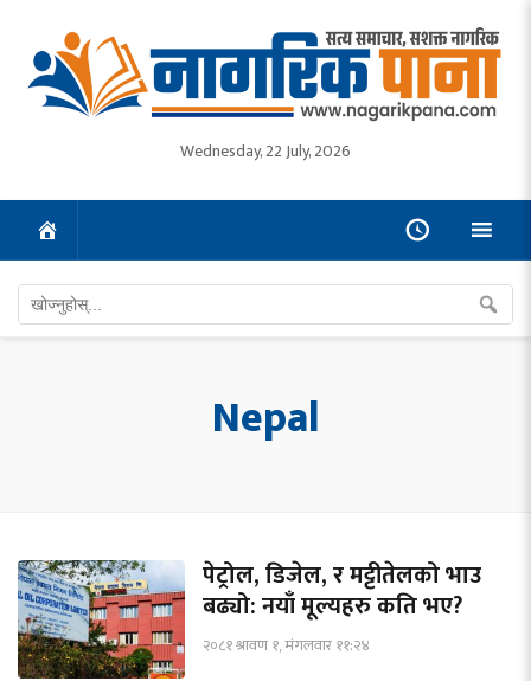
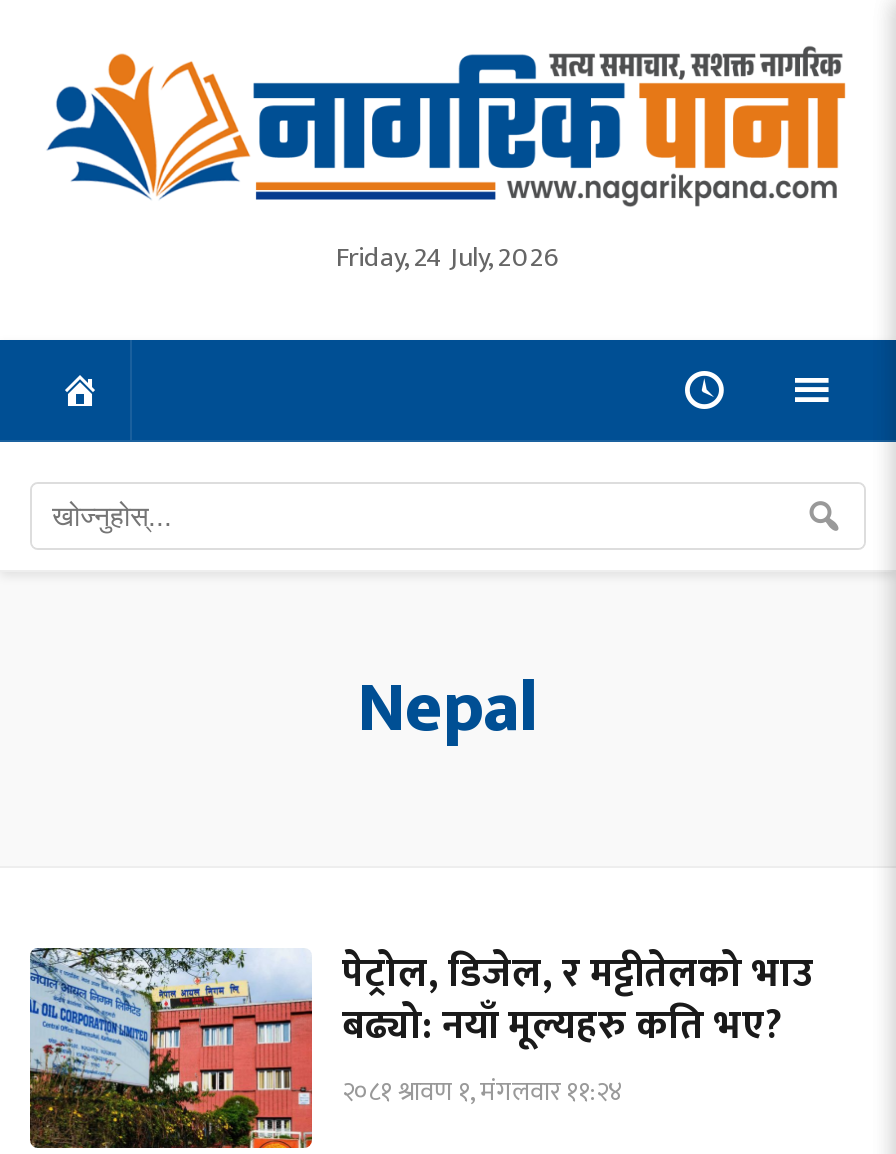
- Wednesday, 22 July, 2026
+ Friday, 24 July, 2026
